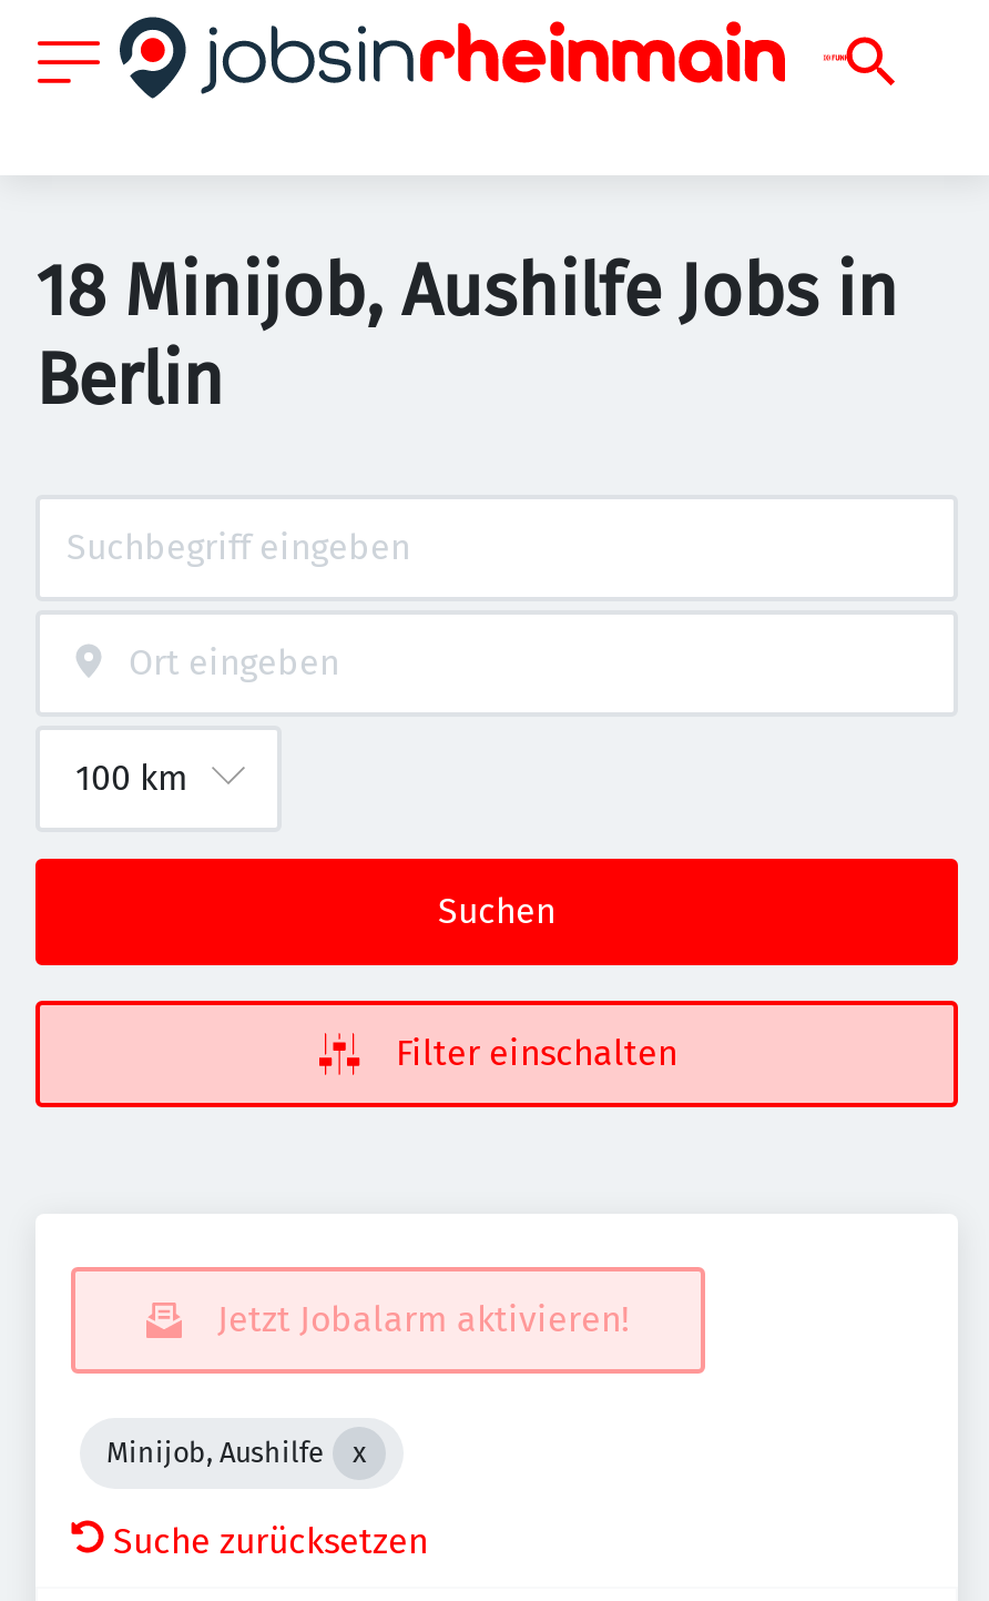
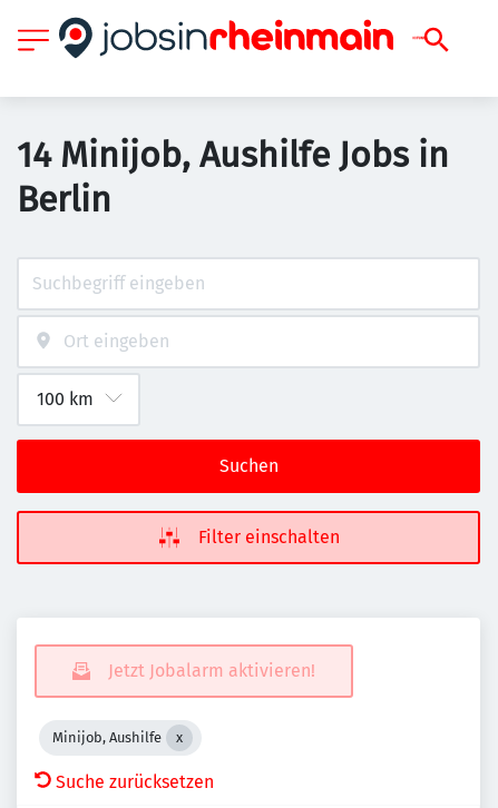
- 18 Minijob, Aushilfe Jobs in
+ 14 Minijob, Aushilfe Jobs in
